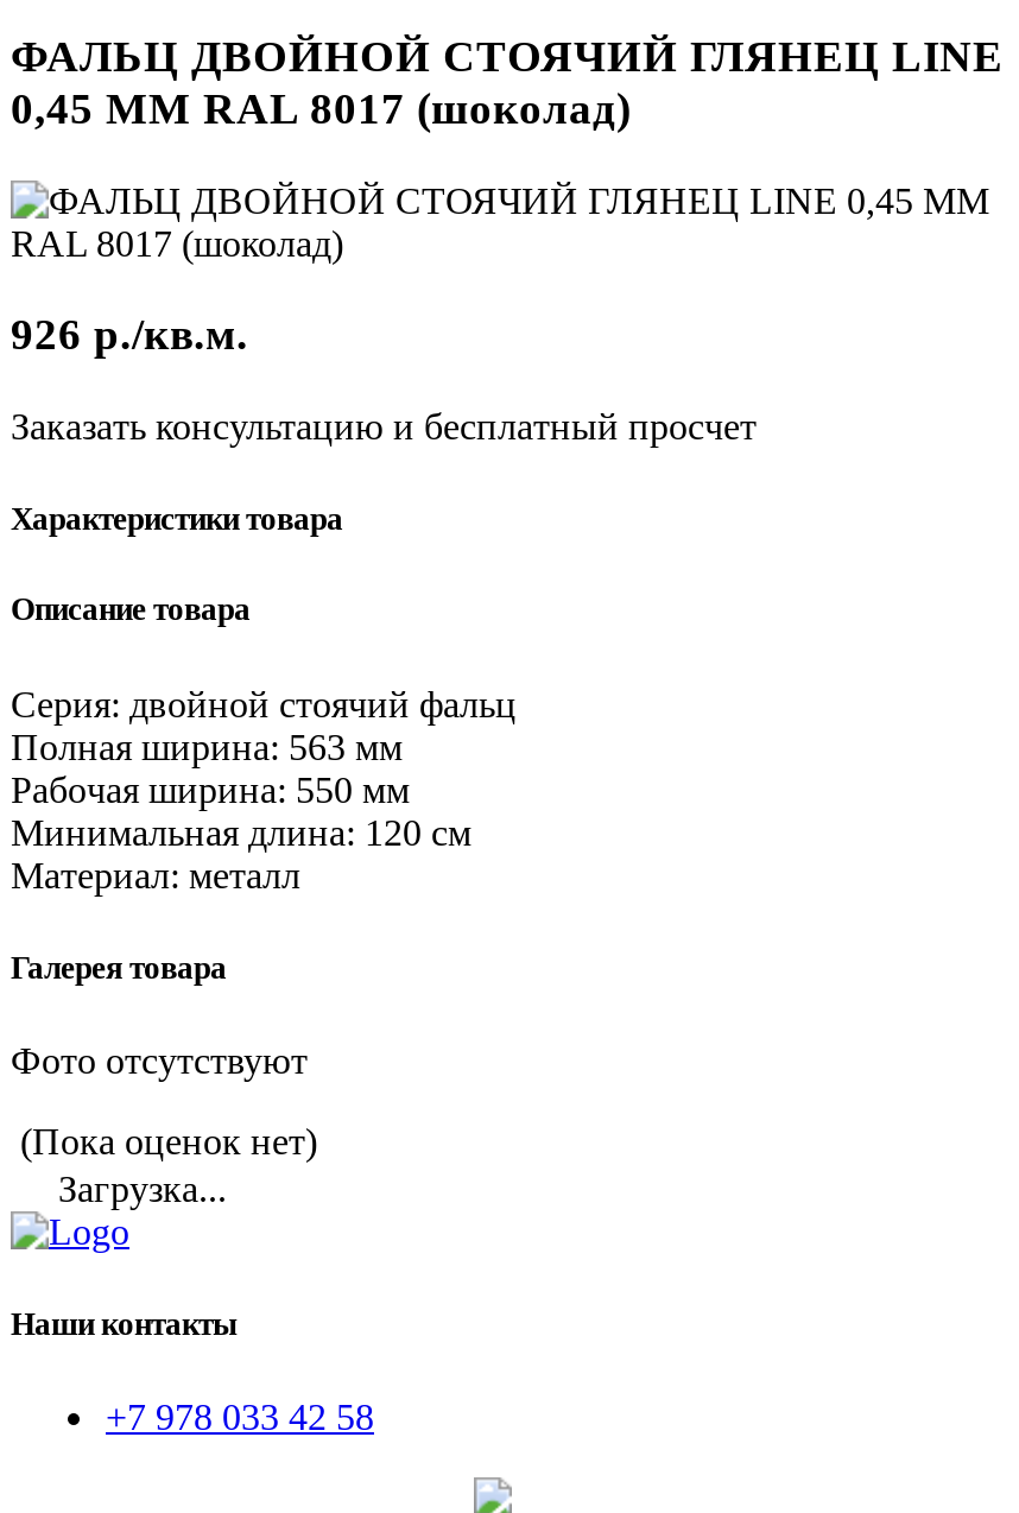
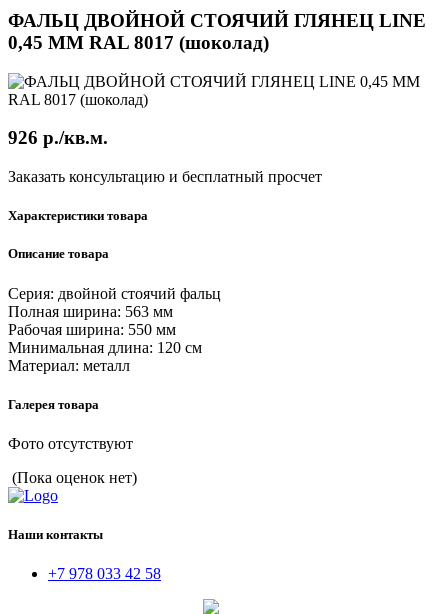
- Загрузка...
